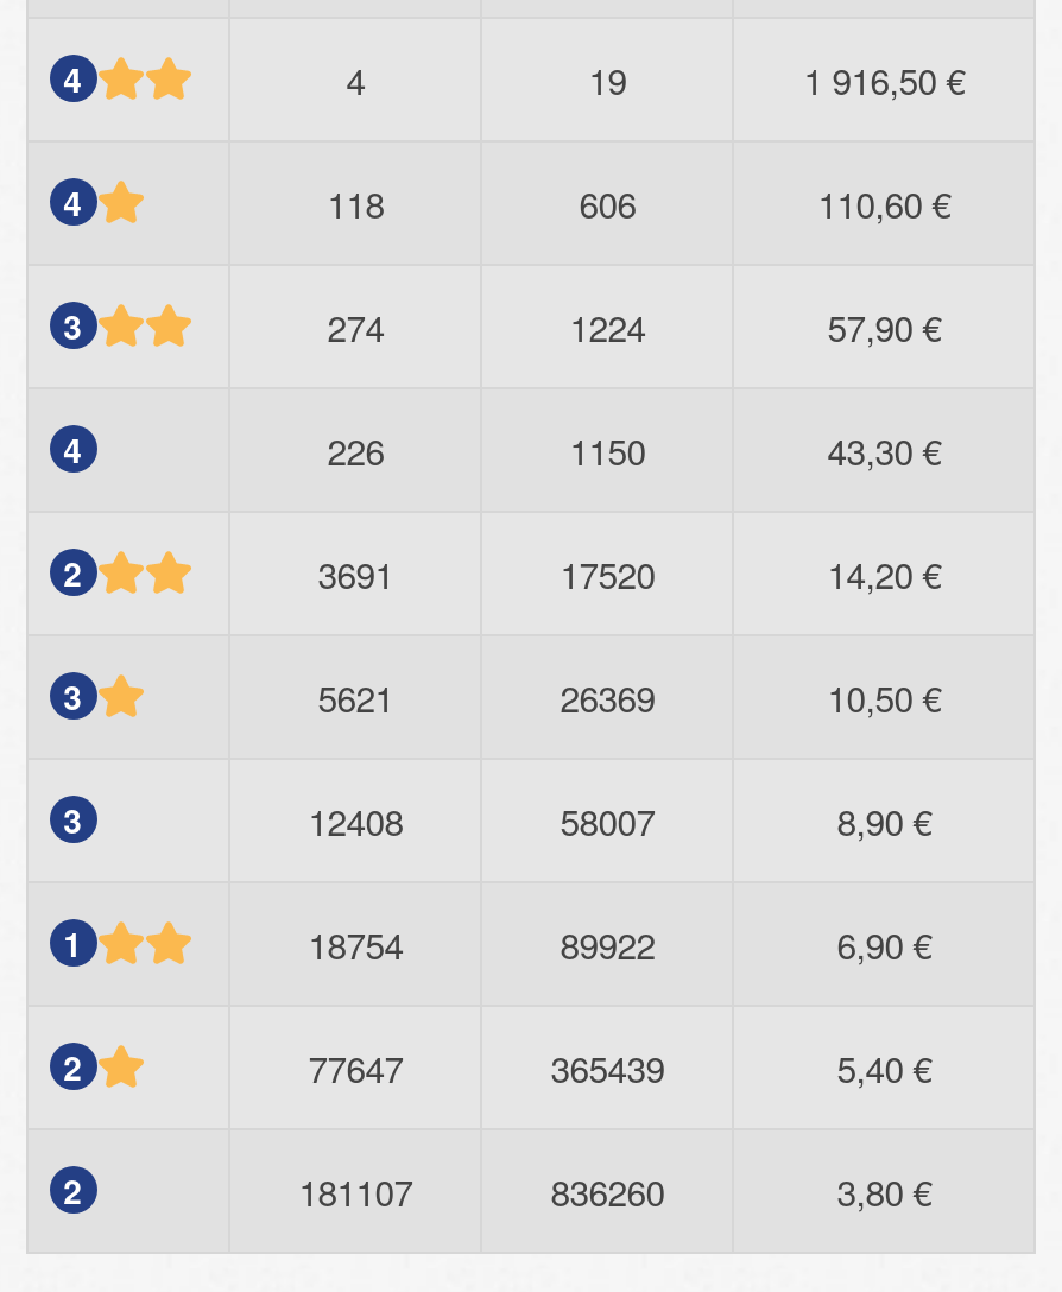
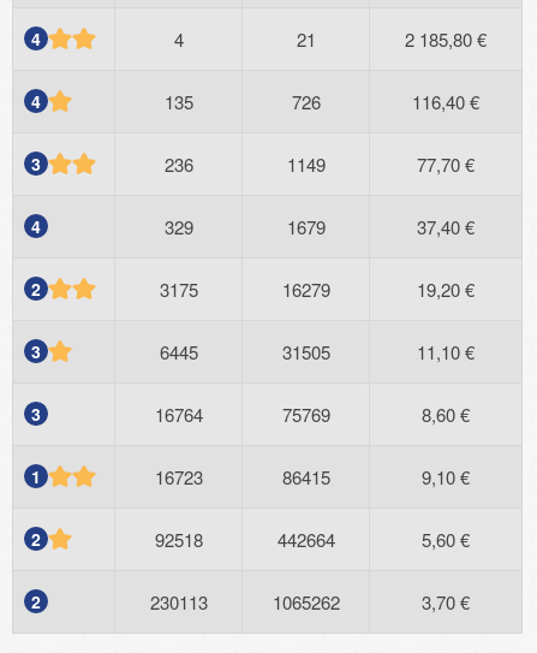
- 19
+ 21

- 1 916,50 €
+ 2 185,80 €

- 118
+ 135

- 606
+ 726

- 110,60 €
+ 116,40 €

- 274
+ 236

- 1224
+ 1149

- 57,90 €
+ 77,70 €

- 226
+ 329

- 1150
+ 1679

- 43,30 €
+ 37,40 €

- 3691
+ 3175

- 17520
+ 16279

- 14,20 €
+ 19,20 €

- 5621
+ 6445

- 26369
+ 31505

- 10,50 €
+ 11,10 €

- 12408
+ 16764

- 58007
+ 75769

- 8,90 €
+ 8,60 €

- 18754
+ 16723

- 89922
+ 86415

- 6,90 €
+ 9,10 €

- 77647
+ 92518

- 365439
+ 442664

- 5,40 €
+ 5,60 €

- 181107
+ 230113

- 836260
+ 1065262

- 3,80 €
+ 3,70 €
